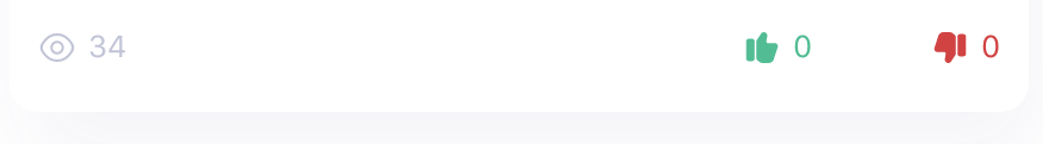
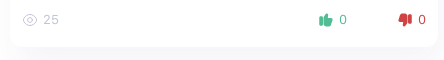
- 34
+ 25
